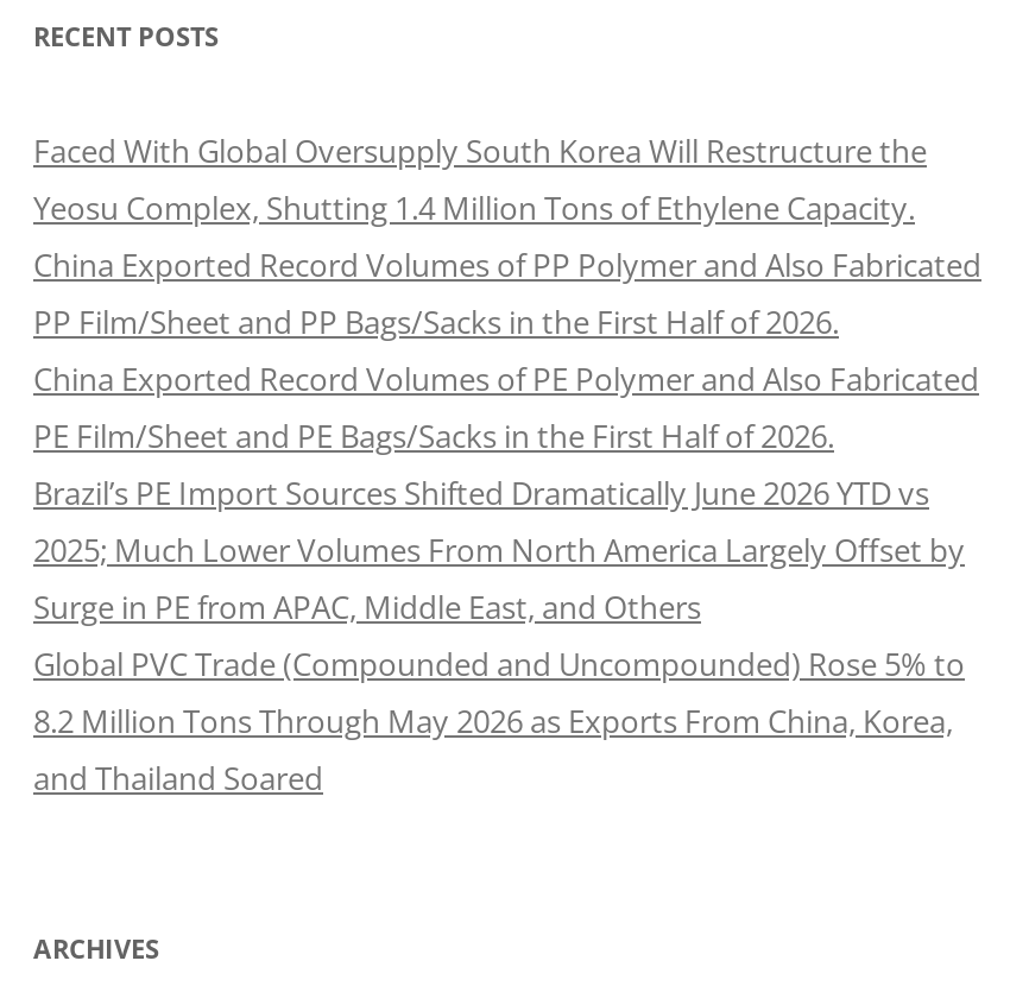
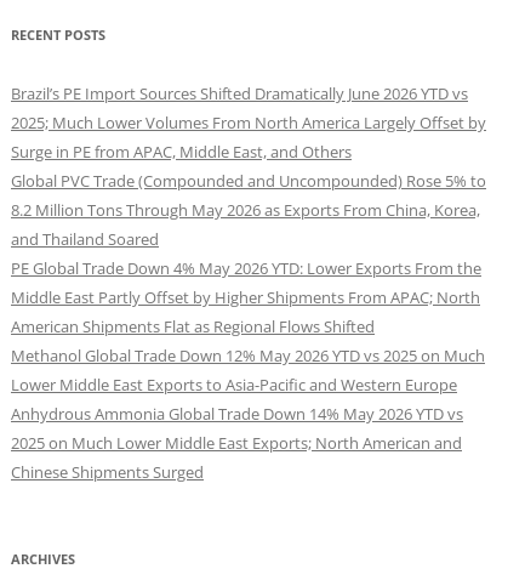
- Faced With Global Oversupply South Korea Will Restructure the
- Yeosu Complex, Shutting 1.4 Million Tons of Ethylene Capacity.
- China Exported Record Volumes of PP Polymer and Also Fabricated
- PP Film/Sheet and PP Bags/Sacks in the First Half of 2026.
- China Exported Record Volumes of PE Polymer and Also Fabricated
- PE Film/Sheet and PE Bags/Sacks in the First Half of 2026.

moved up: Brazil’s PE Import Sources Shifted Dramatically June 2026 YTD vs | 2025; Much Lower Volumes From North America Largely Offset by | Surge in PE from APAC, Middle East, and Others | Global PVC Trade (Compounded and Uncompounded) Rose 5% to | 8.2 Million Tons Through May 2026 as Exports From China, Korea, | and Thailand Soared

+ PE Global Trade Down 4% May 2026 YTD: Lower Exports From the
+ Middle East Partly Offset by Higher Shipments From APAC; North
+ American Shipments Flat as Regional Flows Shifted
+ Methanol Global Trade Down 12% May 2026 YTD vs 2025 on Much
+ Lower Middle East Exports to Asia-Pacific and Western Europe
+ Anhydrous Ammonia Global Trade Down 14% May 2026 YTD vs
+ 2025 on Much Lower Middle East Exports; North American and
+ Chinese Shipments Surged
